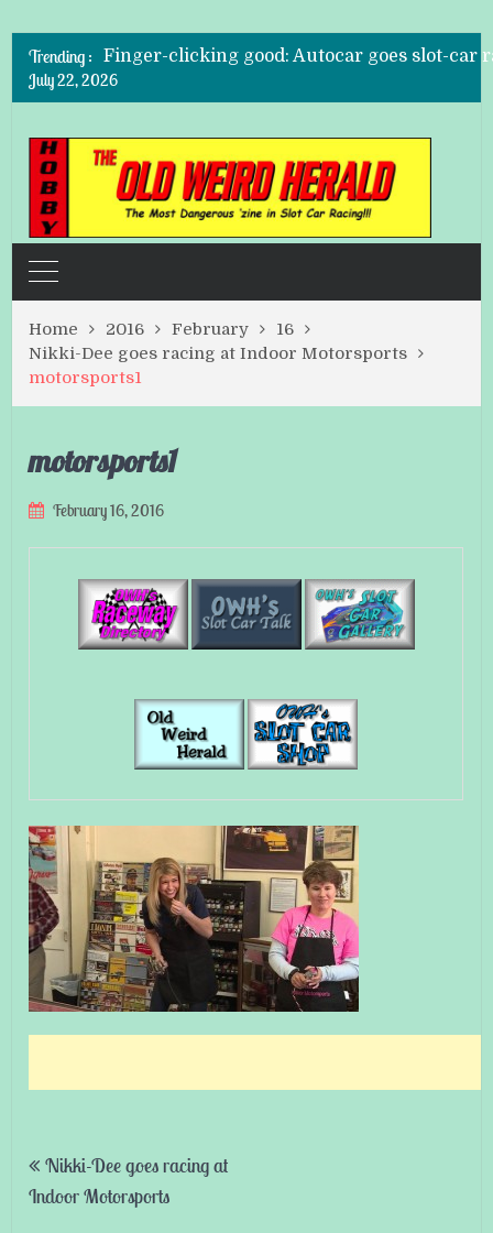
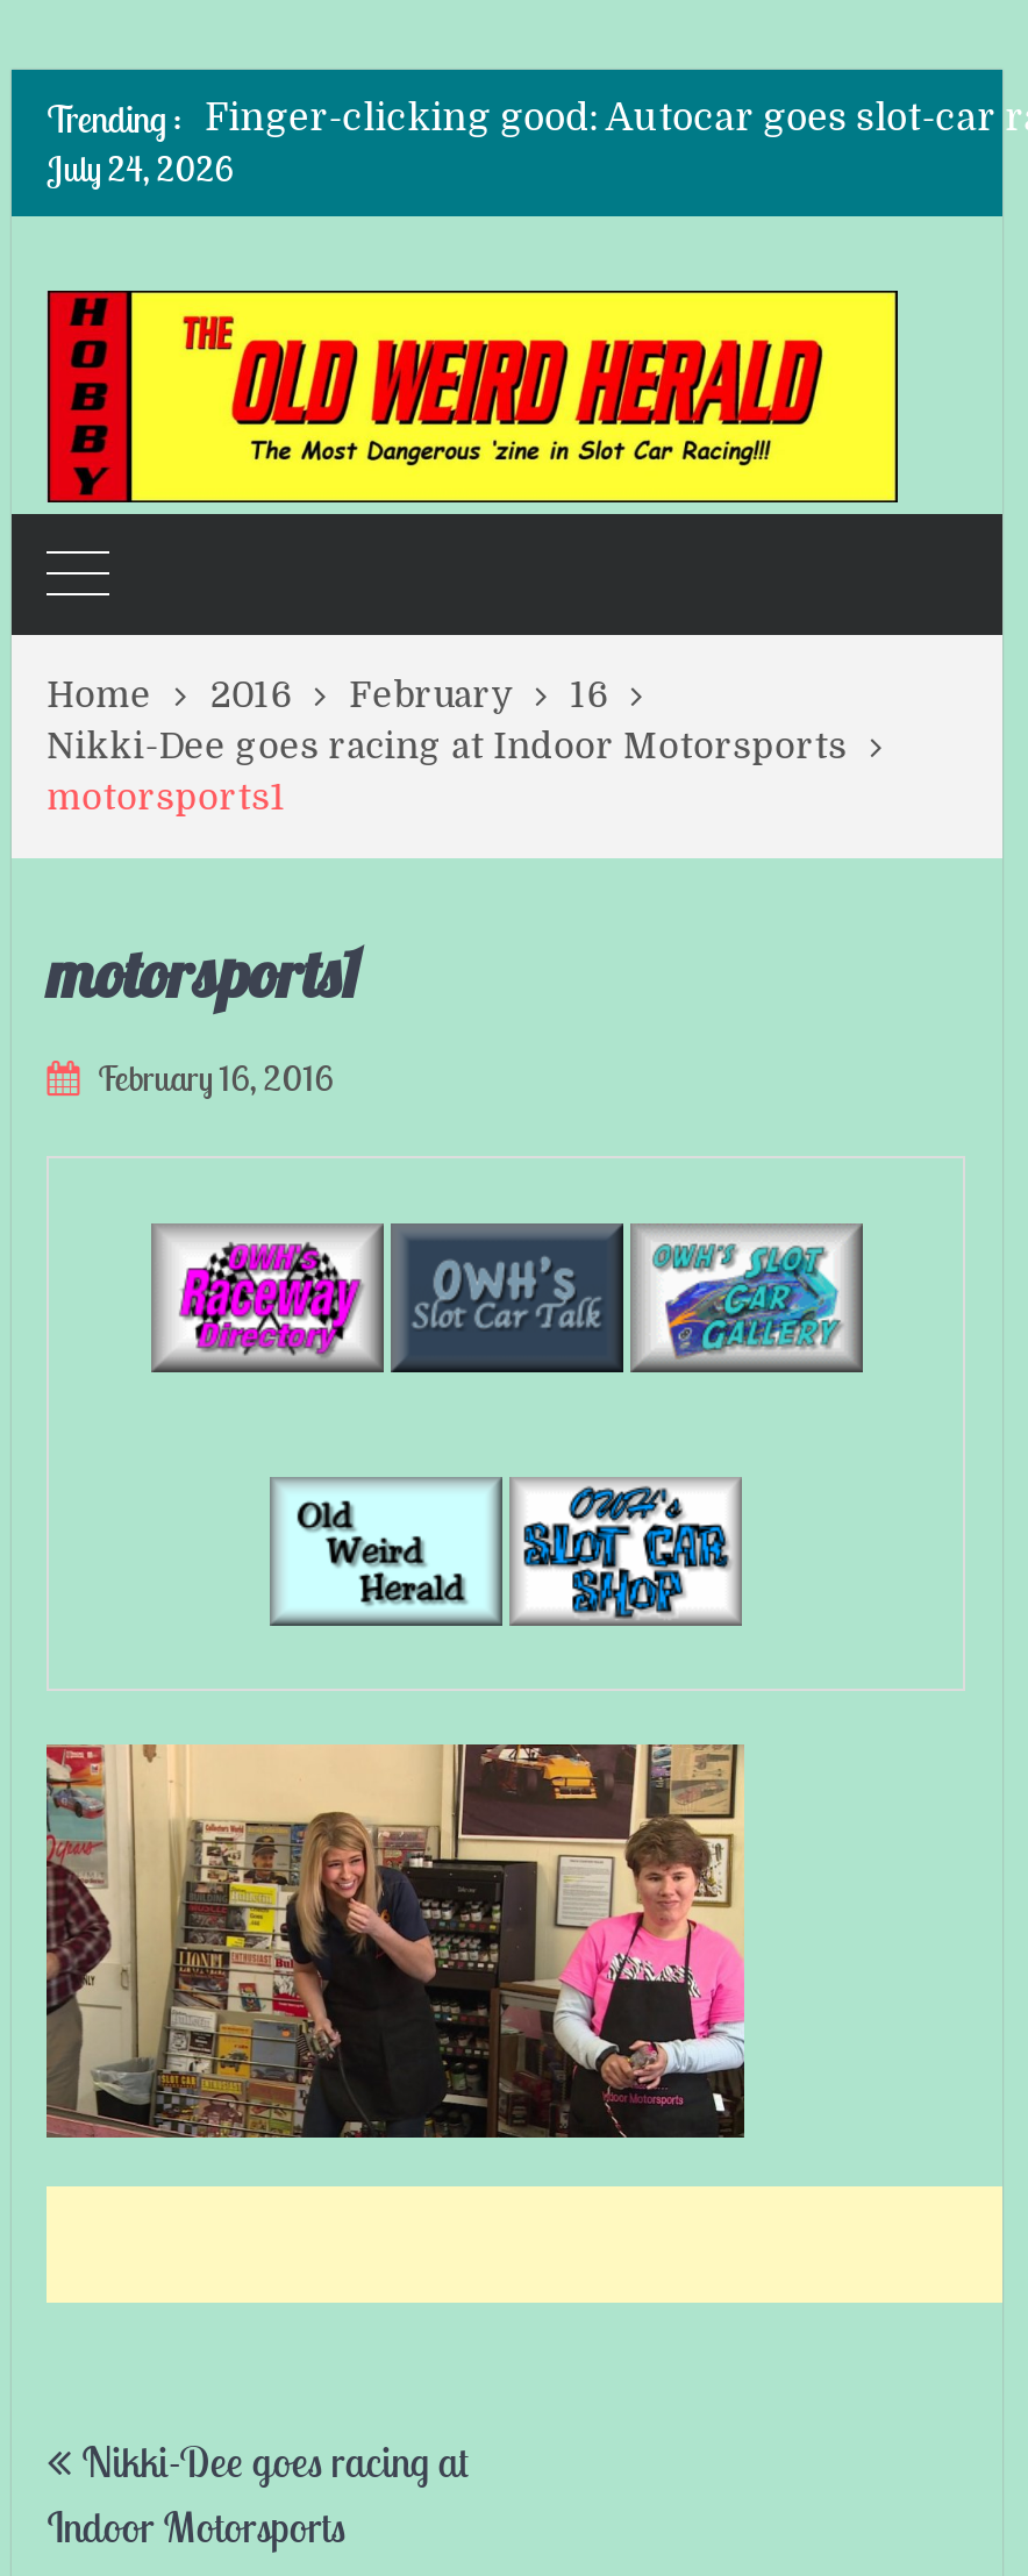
- July 22, 2026
+ July 24, 2026
